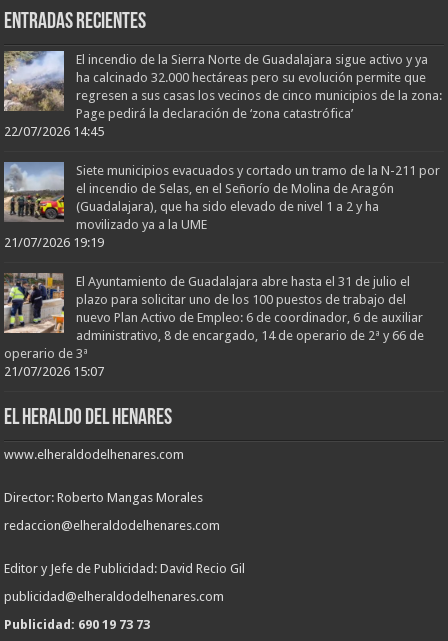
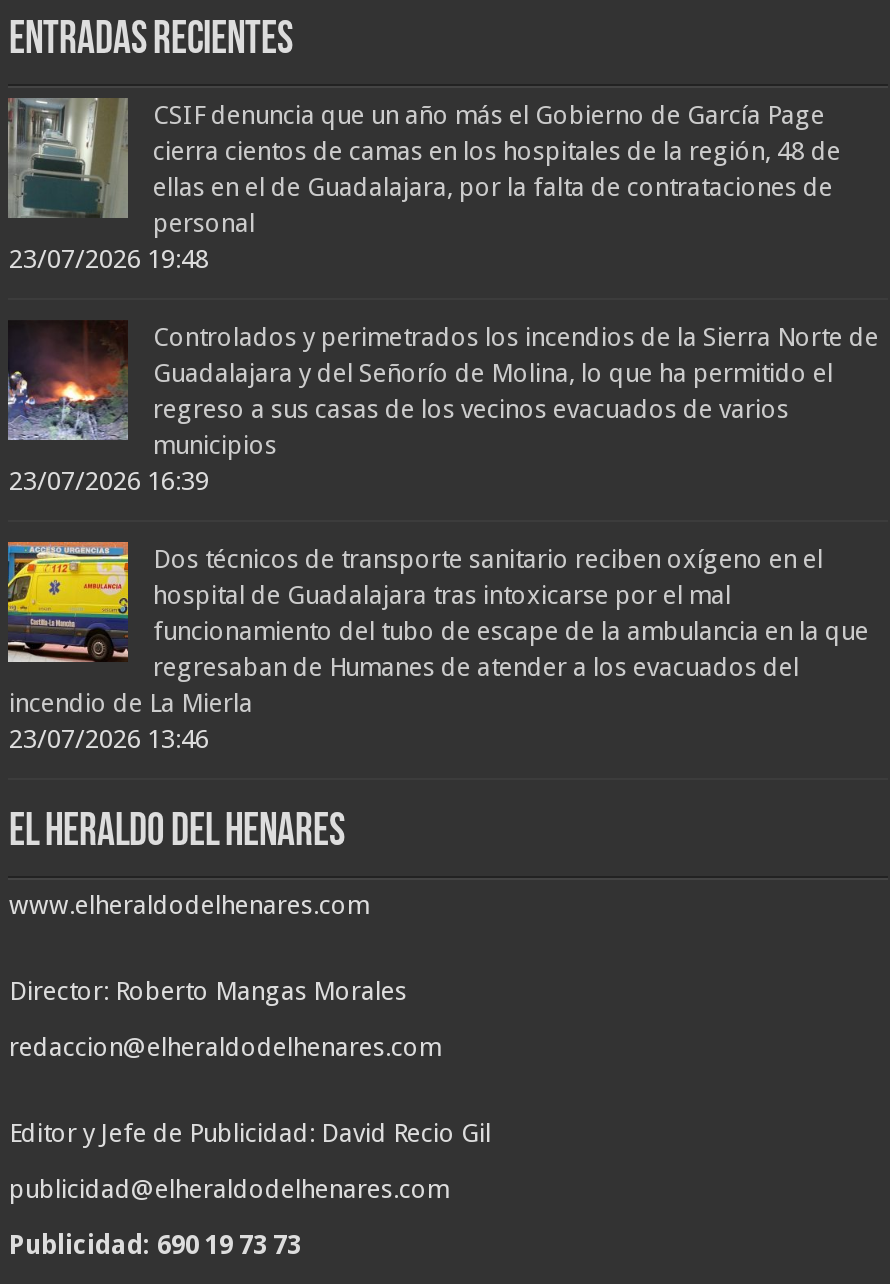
- [image]
- El incendio de la Sierra Norte de Guadalajara sigue activo y ya
- ha calcinado 32.000 hectáreas pero su evolución permite que
- regresen a sus casas los vecinos de cinco municipios de la zona:
- Page pedirá la declaración de ‘zona catastrófica’
- 22/07/2026 14:45
+ [image]
+ CSIF denuncia que un año más el Gobierno de García Page
+ cierra cientos de camas en los hospitales de la región, 48 de
+ ellas en el de Guadalajara, por la falta de contrataciones de
+ personal
+ 23/07/2026 19:48

- [image]
- Siete municipios evacuados y cortado un tramo de la N-211 por
- el incendio de Selas, en el Señorío de Molina de Aragón
- (Guadalajara), que ha sido elevado de nivel 1 a 2 y ha
- movilizado ya a la UME
- 21/07/2026 19:19
+ [image]
+ Controlados y perimetrados los incendios de la Sierra Norte de
+ Guadalajara y del Señorío de Molina, lo que ha permitido el
+ regreso a sus casas de los vecinos evacuados de varios
+ municipios
+ 23/07/2026 16:39

- [image]
- El Ayuntamiento de Guadalajara abre hasta el 31 de julio el
- plazo para solicitar uno de los 100 puestos de trabajo del
- nuevo Plan Activo de Empleo: 6 de coordinador, 6 de auxiliar
- administrativo, 8 de encargado, 14 de operario de 2ª y 66 de
- operario de 3ª
- 21/07/2026 15:07
+ [image]
+ Dos técnicos de transporte sanitario reciben oxígeno en el
+ hospital de Guadalajara tras intoxicarse por el mal
+ funcionamiento del tubo de escape de la ambulancia en la que
+ regresaban de Humanes de atender a los evacuados del
+ incendio de La Mierla
+ 23/07/2026 13:46
